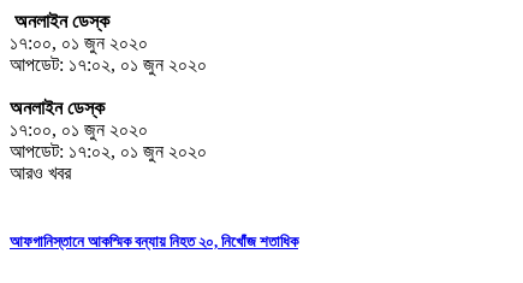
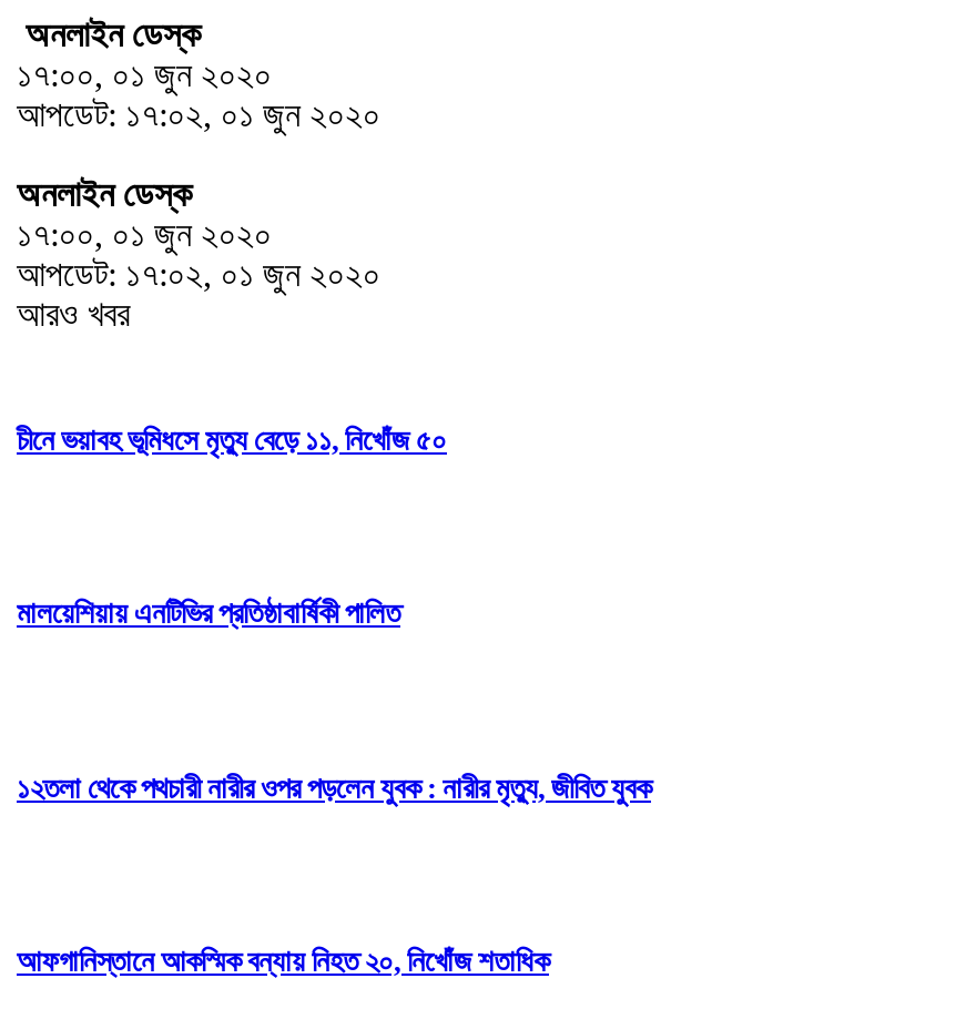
+ চীনে ভয়াবহ ভূমিধসে মৃত্যু বেড়ে ১১, নিখোঁজ ৫০

+ মালয়েশিয়ায় এনটিভির প্রতিষ্ঠাবার্ষিকী পালিত

+ ১২তলা থেকে পথচারী নারীর ওপর পড়লেন যুবক : নারীর মৃত্যু, জীবিত যুবক
